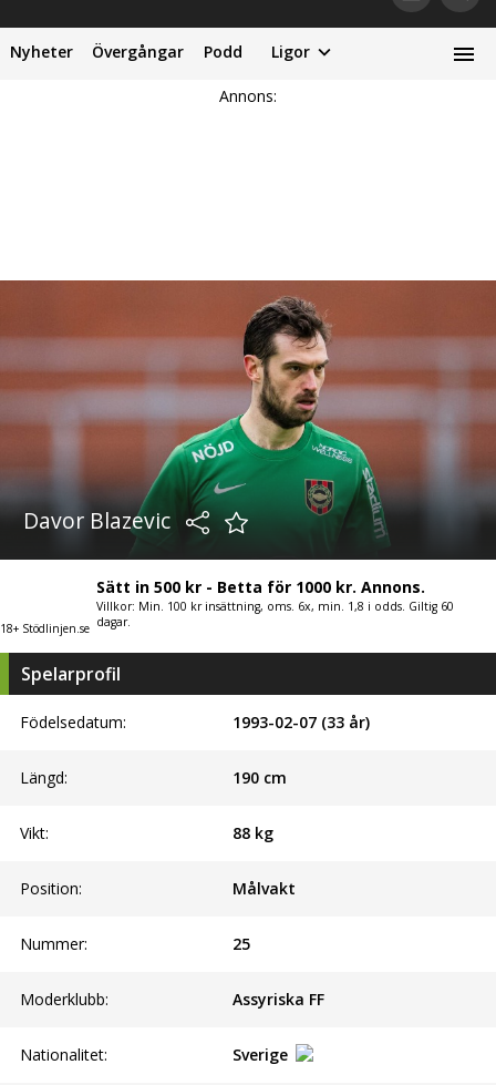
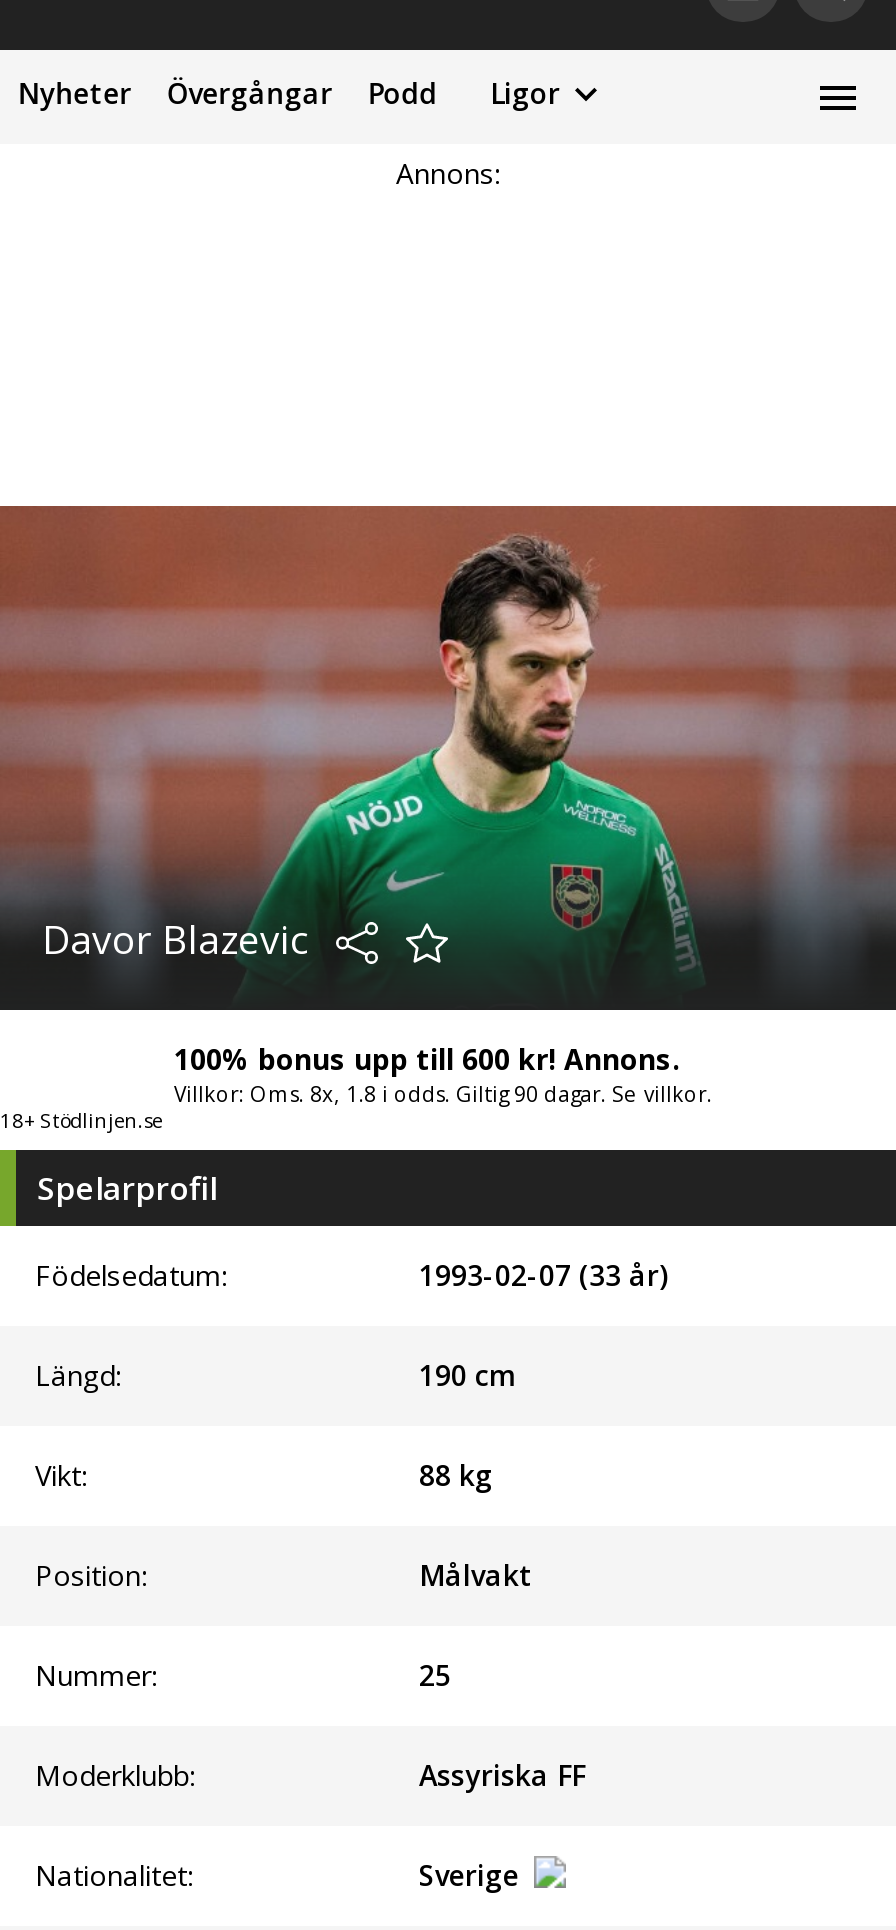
- Sätt in 500 kr - Betta för 1000 kr. Annons.
- Villkor: Min. 100 kr insättning, oms. 6x, min. 1,8 i odds. Giltig 60
- dagar.
+ 100% bonus upp till 600 kr! Annons.
+ Villkor: Oms. 8x, 1.8 i odds. Giltig 90 dagar. Se villkor.
